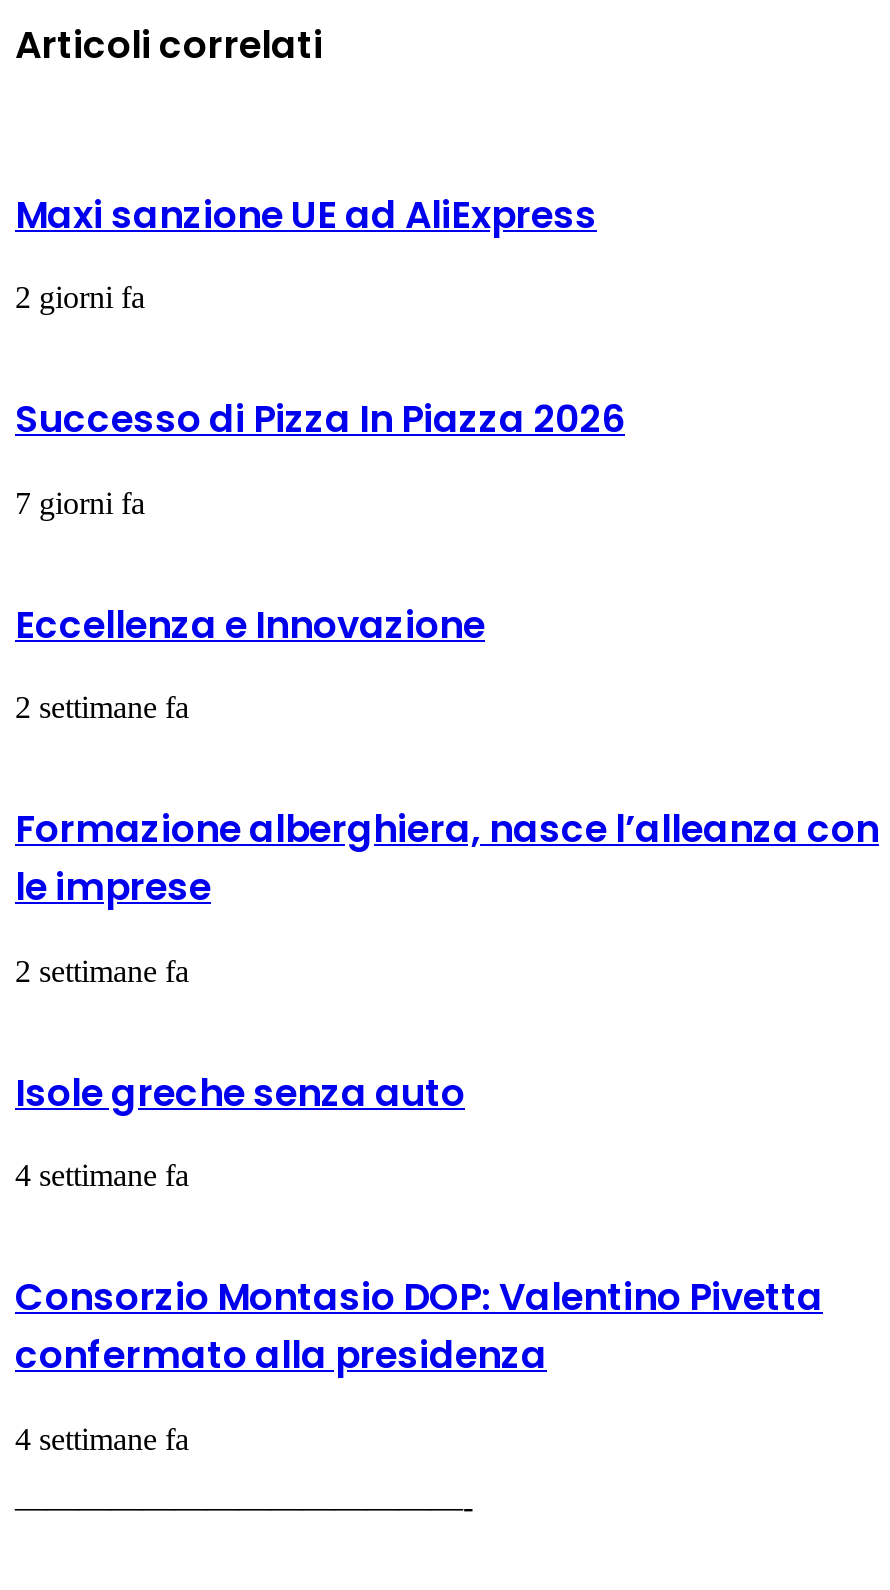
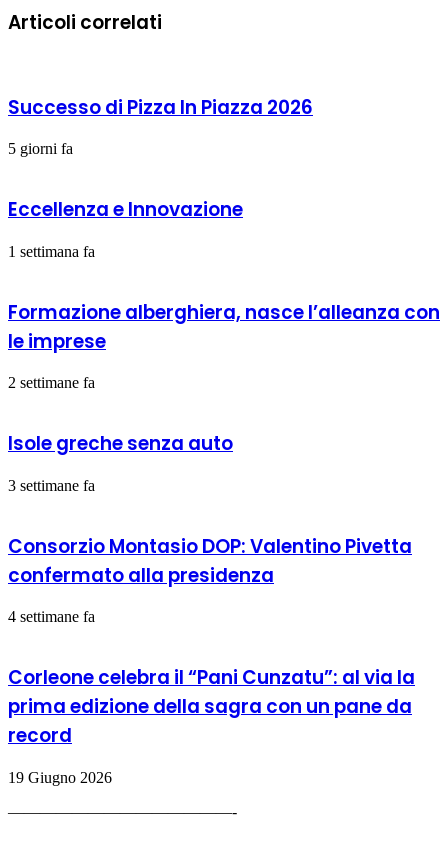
- Maxi sanzione UE ad AliExpress
- 2 giorni fa

moved up: Successo di Pizza In Piazza 2026

- 7 giorni fa
+ 5 giorni fa

moved up: Eccellenza e Innovazione

- 2 settimane fa
+ 1 settimana fa

moved up: Formazione alberghiera, nasce l’alleanza con | le imprese | 2 settimane fa | Isole greche senza auto

- 4 settimane fa
+ 3 settimane fa

moved up: Consorzio Montasio DOP: Valentino Pivetta | confermato alla presidenza | 4 settimane fa

+ Corleone celebra il “Pani Cunzatu”: al via la
+ prima edizione della sagra con un pane da
+ record
+ 19 Giugno 2026
